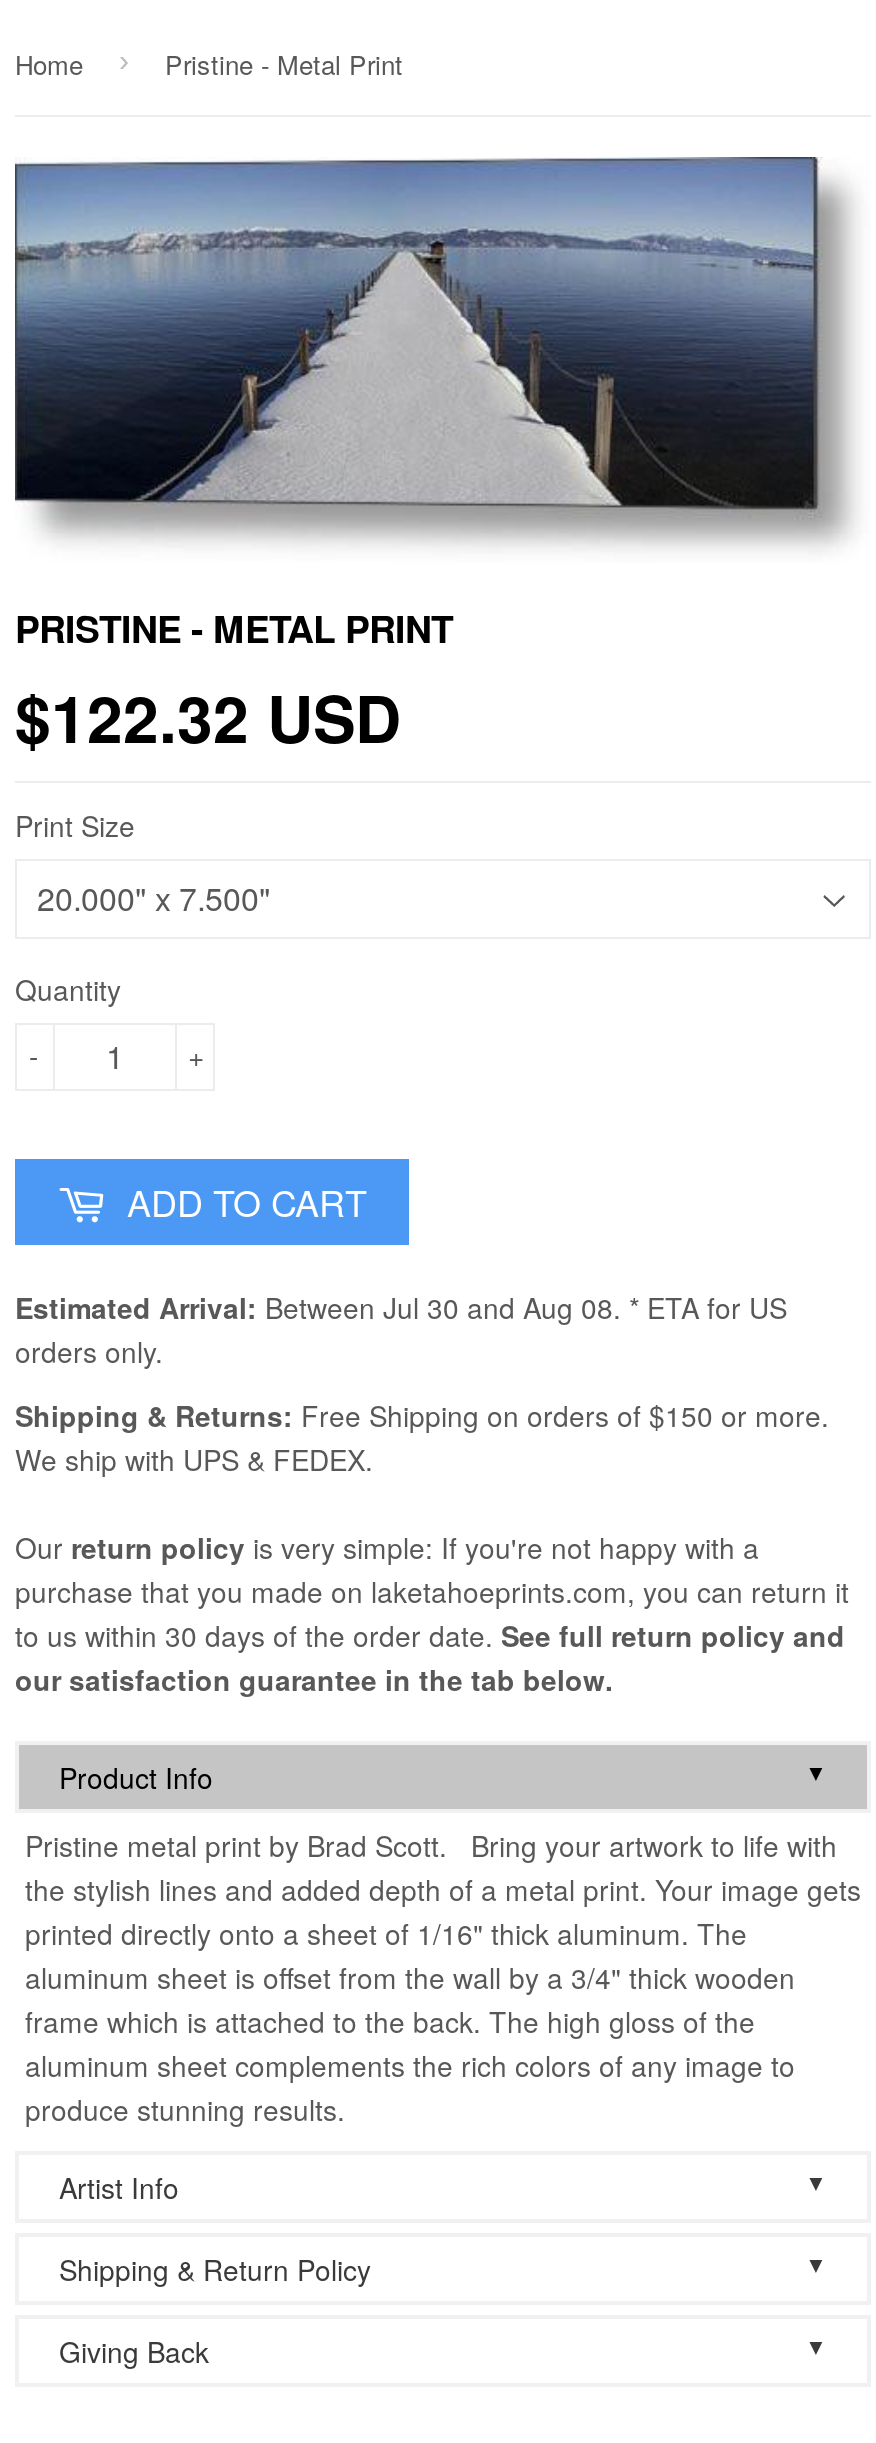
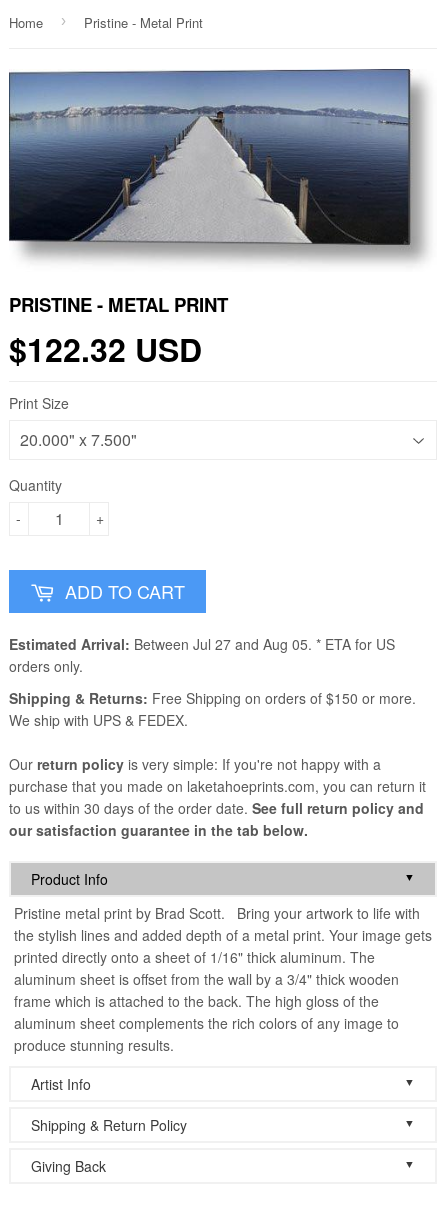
- Estimated Arrival: Between Jul 30 and Aug 08. * ETA for US
+ Estimated Arrival: Between Jul 27 and Aug 05. * ETA for US
